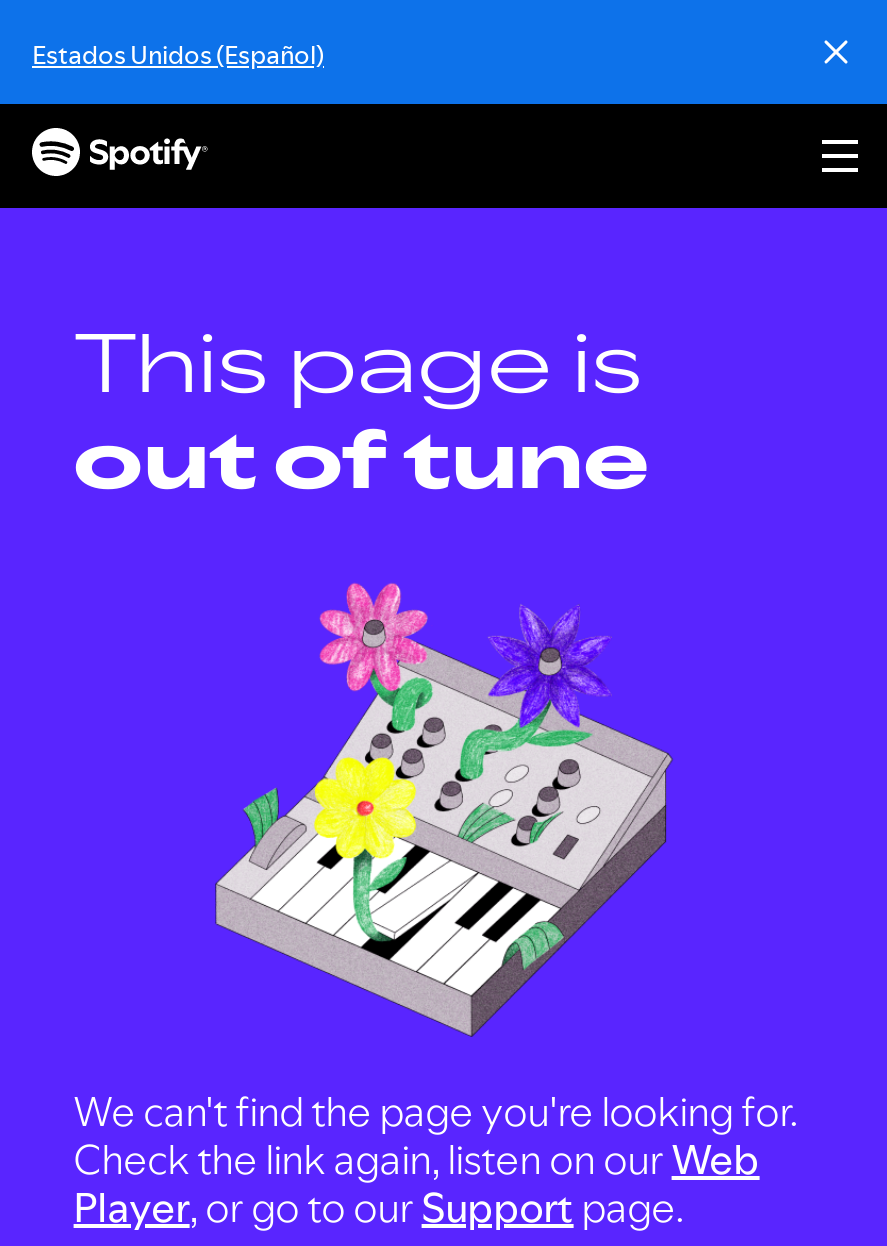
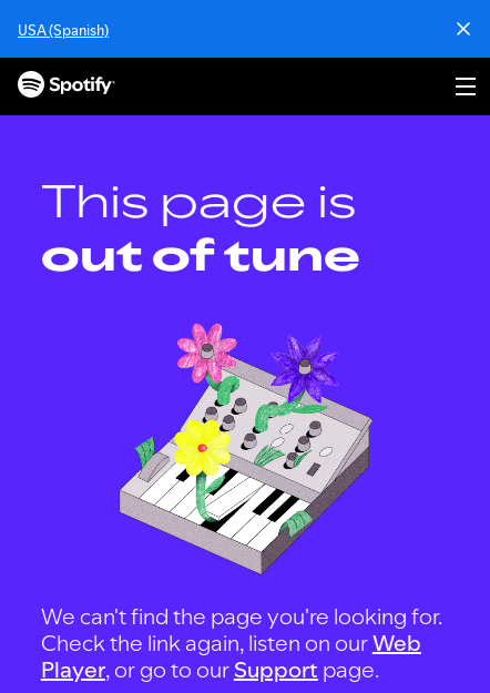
- Estados Unidos (Español)
+ USA (Spanish)
